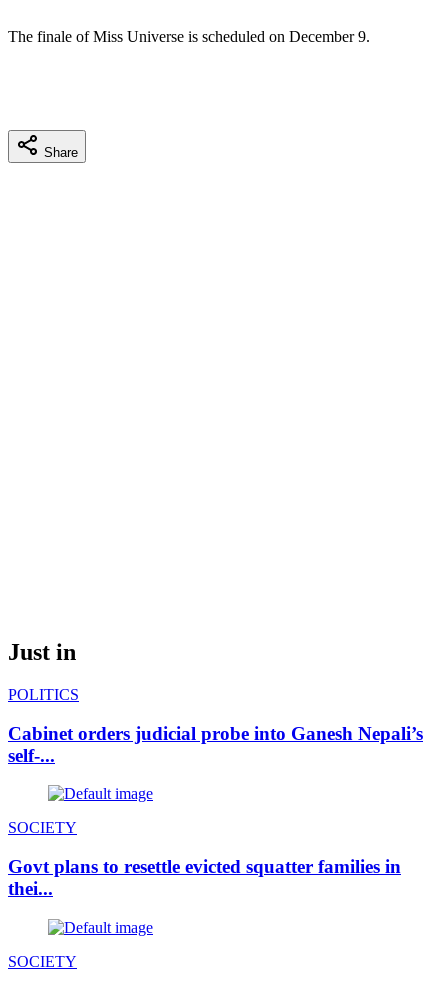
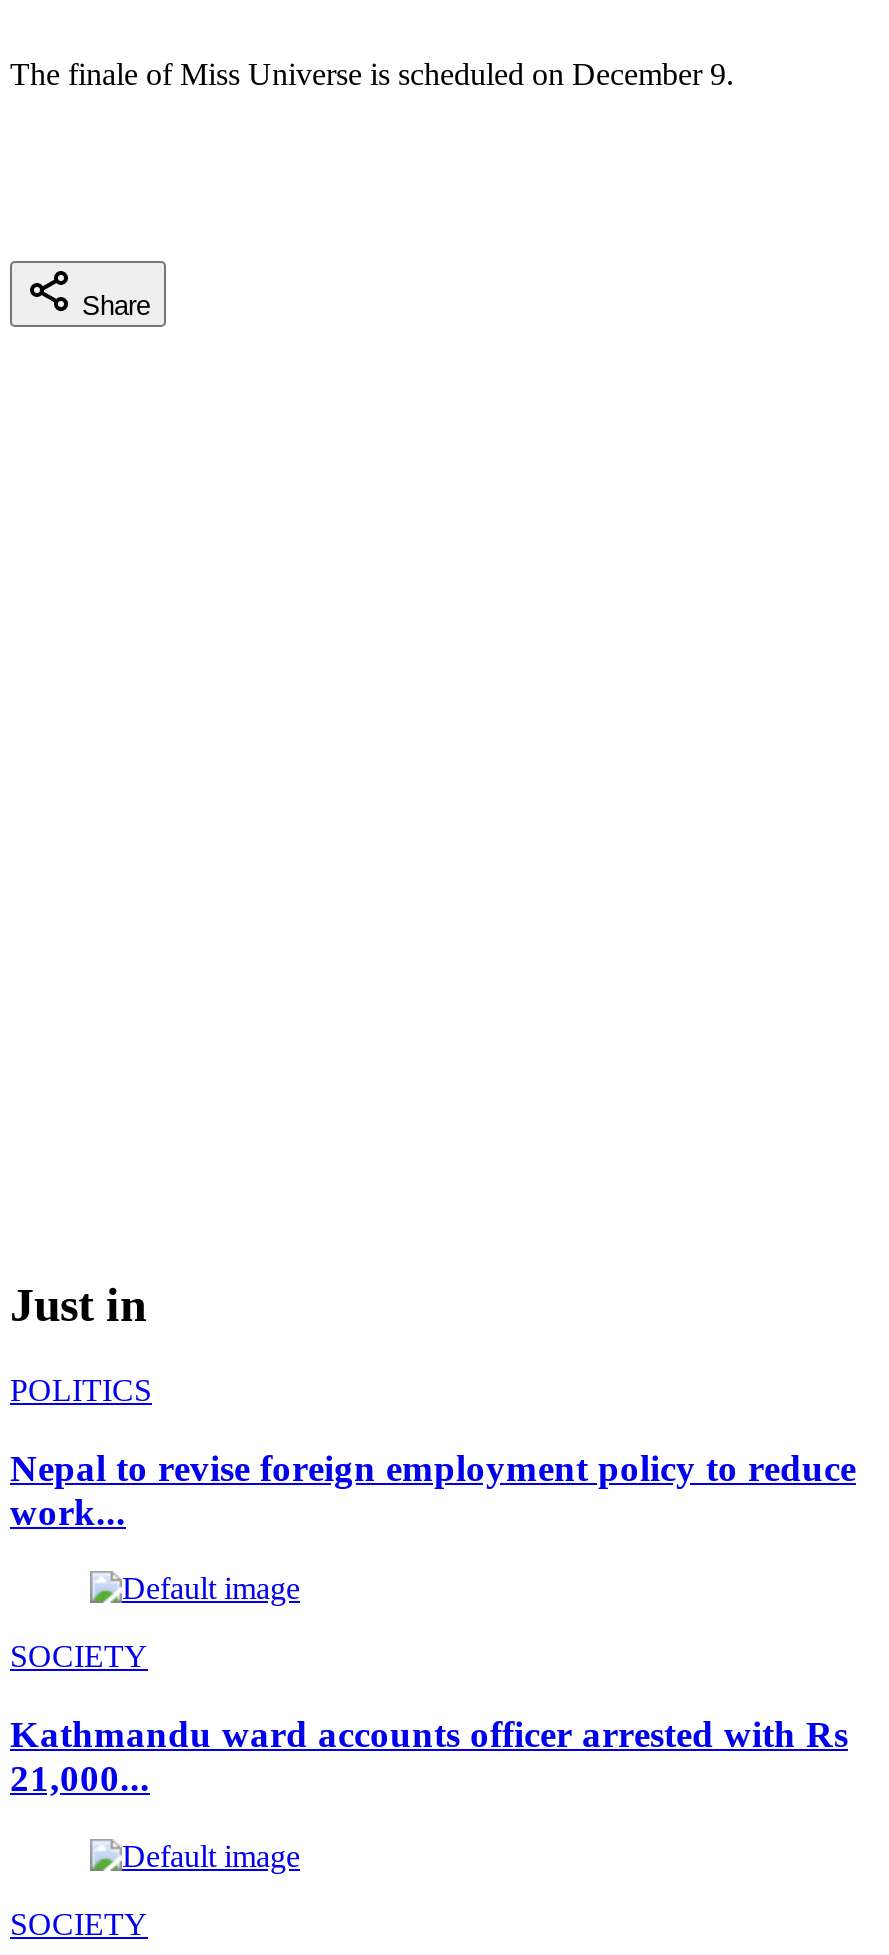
- Cabinet orders judicial probe into Ganesh Nepali’s
- self-...
+ Nepal to revise foreign employment policy to reduce
+ work...

- Govt plans to resettle evicted squatter families in
- thei...
+ Kathmandu ward accounts officer arrested with Rs
+ 21,000...
